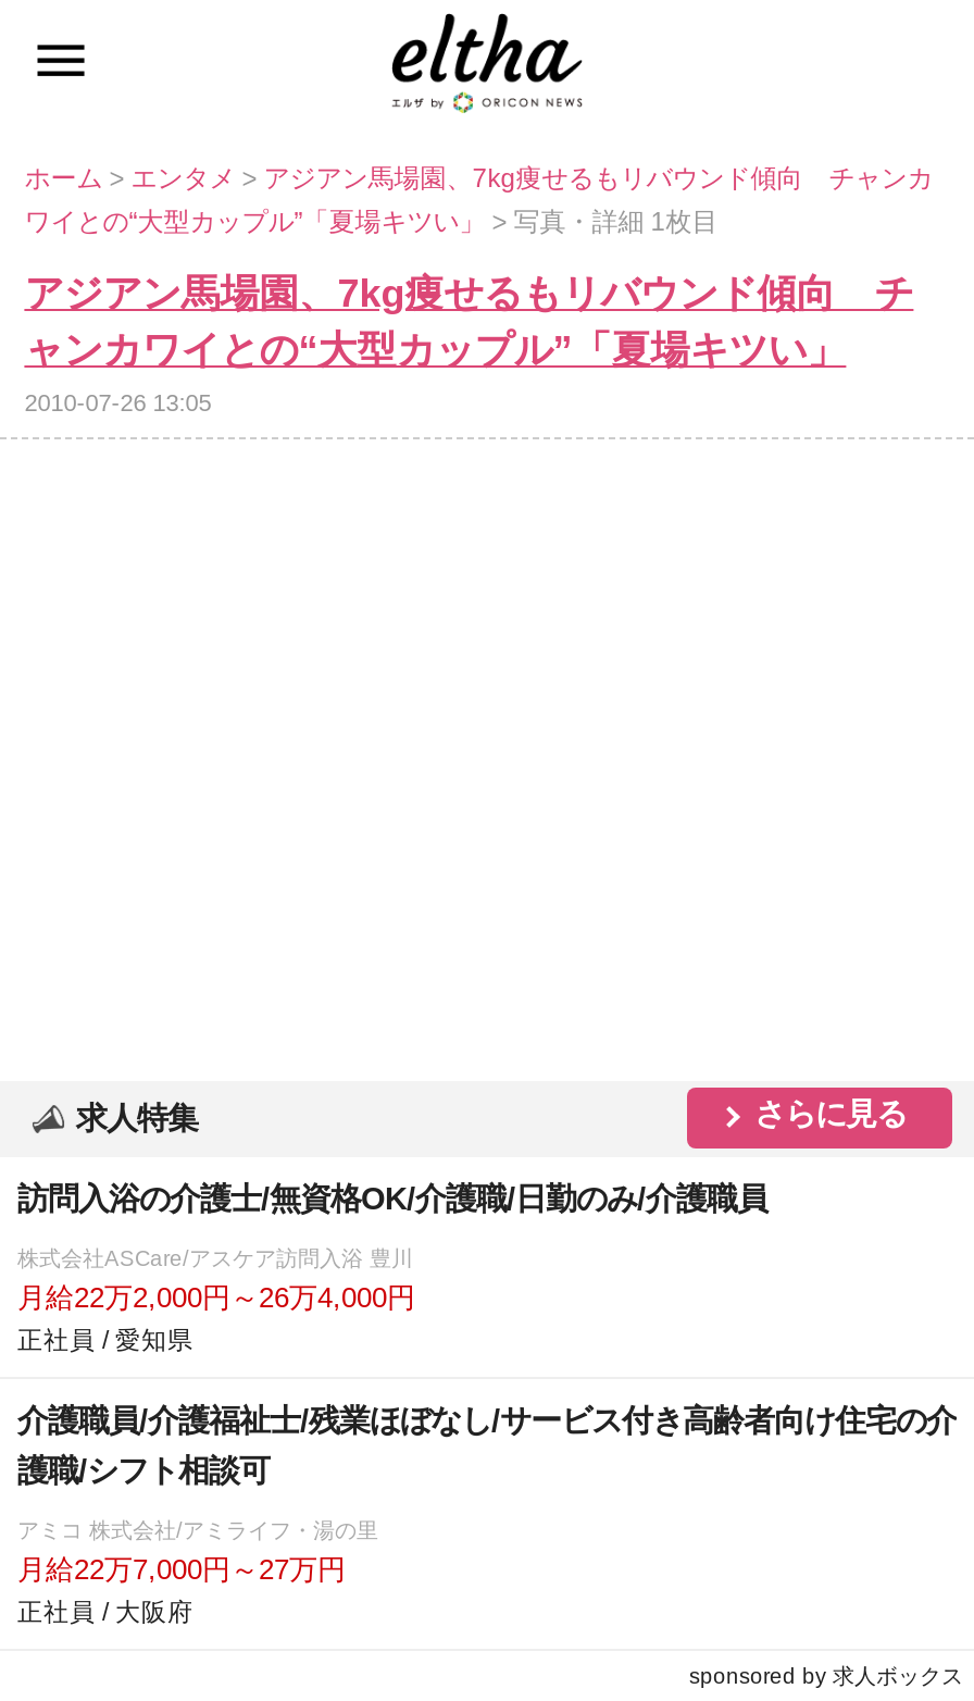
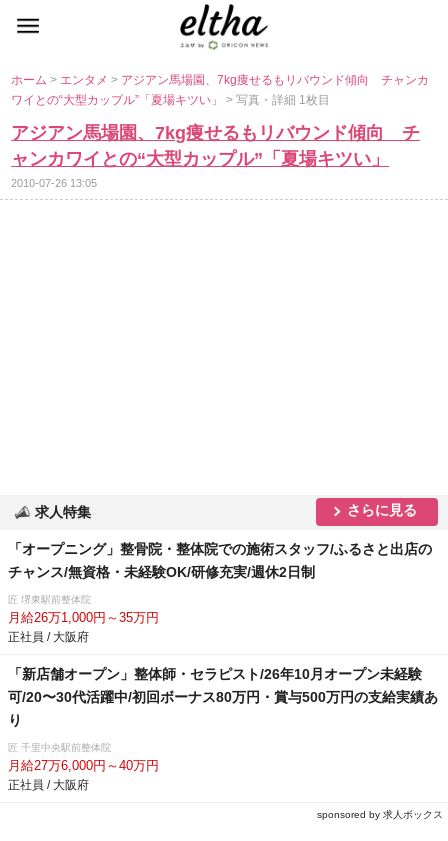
- 訪問入浴の介護士/無資格OK/介護職/日勤のみ/介護職員
+ 「オープニング」整骨院・整体院での施術スタッフ/ふるさと出店の
+ チャンス/無資格・未経験OK/研修充実/週休2日制

- 株式会社ASCare/アスケア訪問入浴 豊川
- 月給22万2,000円～26万4,000円
- 正社員 / 愛知県
+ 匠 堺東駅前整体院
+ 月給26万1,000円～35万円
+ 正社員 / 大阪府

- 介護職員/介護福祉士/残業ほぼなし/サービス付き高齢者向け住宅の介
- 護職/シフト相談可
+ 「新店舗オープン」整体師・セラピスト/26年10月オープン未経験
+ 可/20〜30代活躍中/初回ボーナス80万円・賞与500万円の支給実績あ
+ り

- アミコ 株式会社/アミライフ・湯の里
- 月給22万7,000円～27万円
+ 匠 千里中央駅前整体院
+ 月給27万6,000円～40万円
